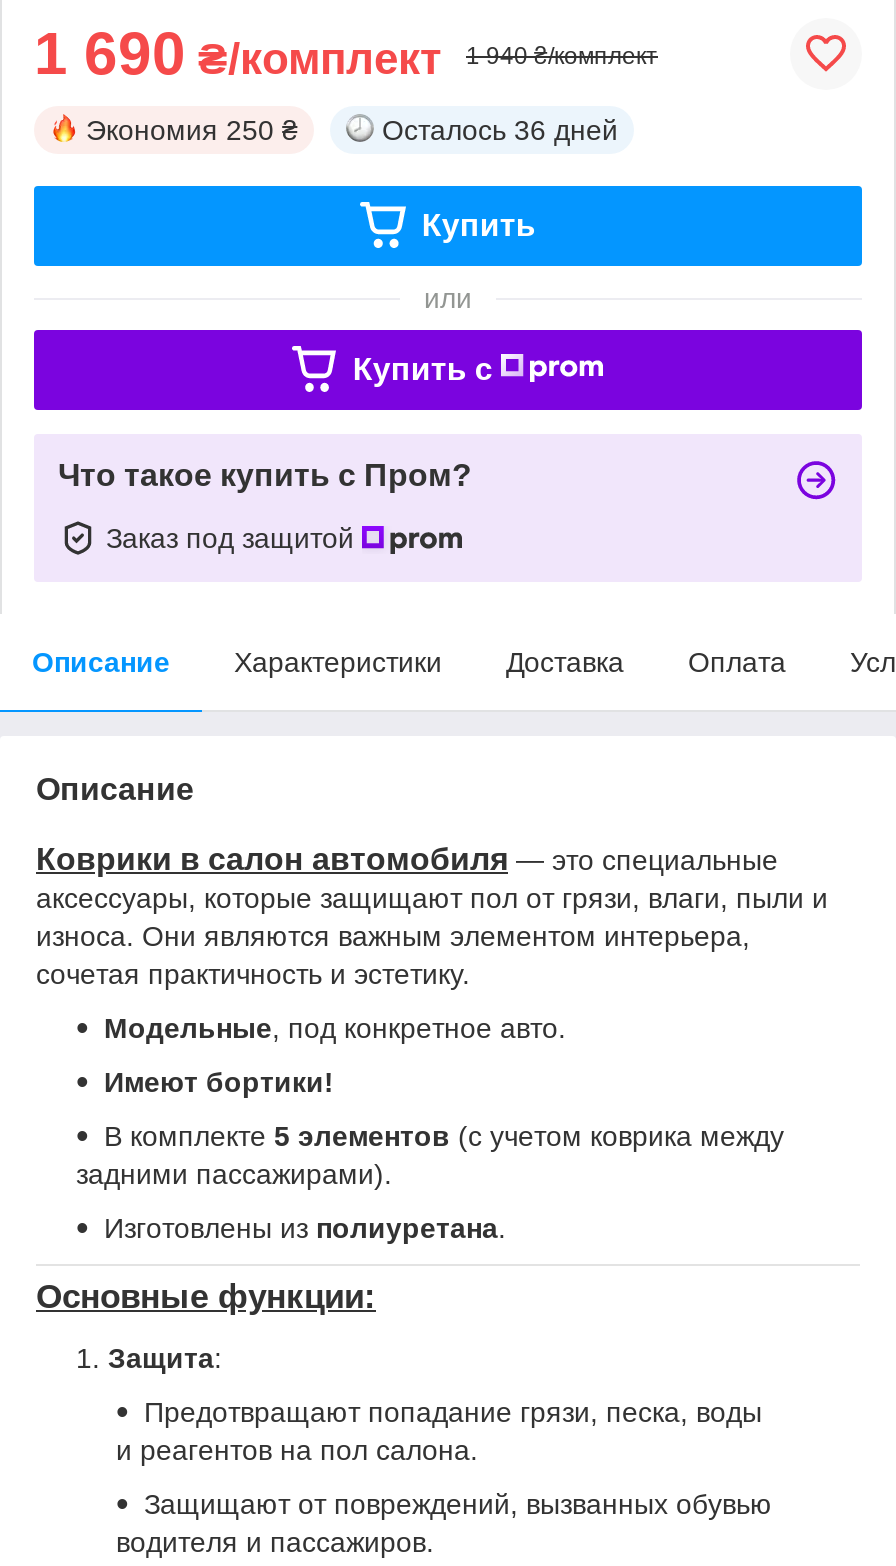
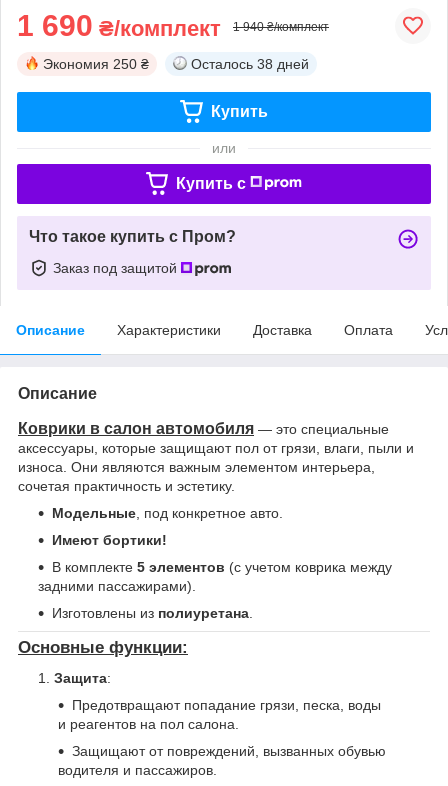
- Осталось 36 дней
+ Осталось 38 дней
